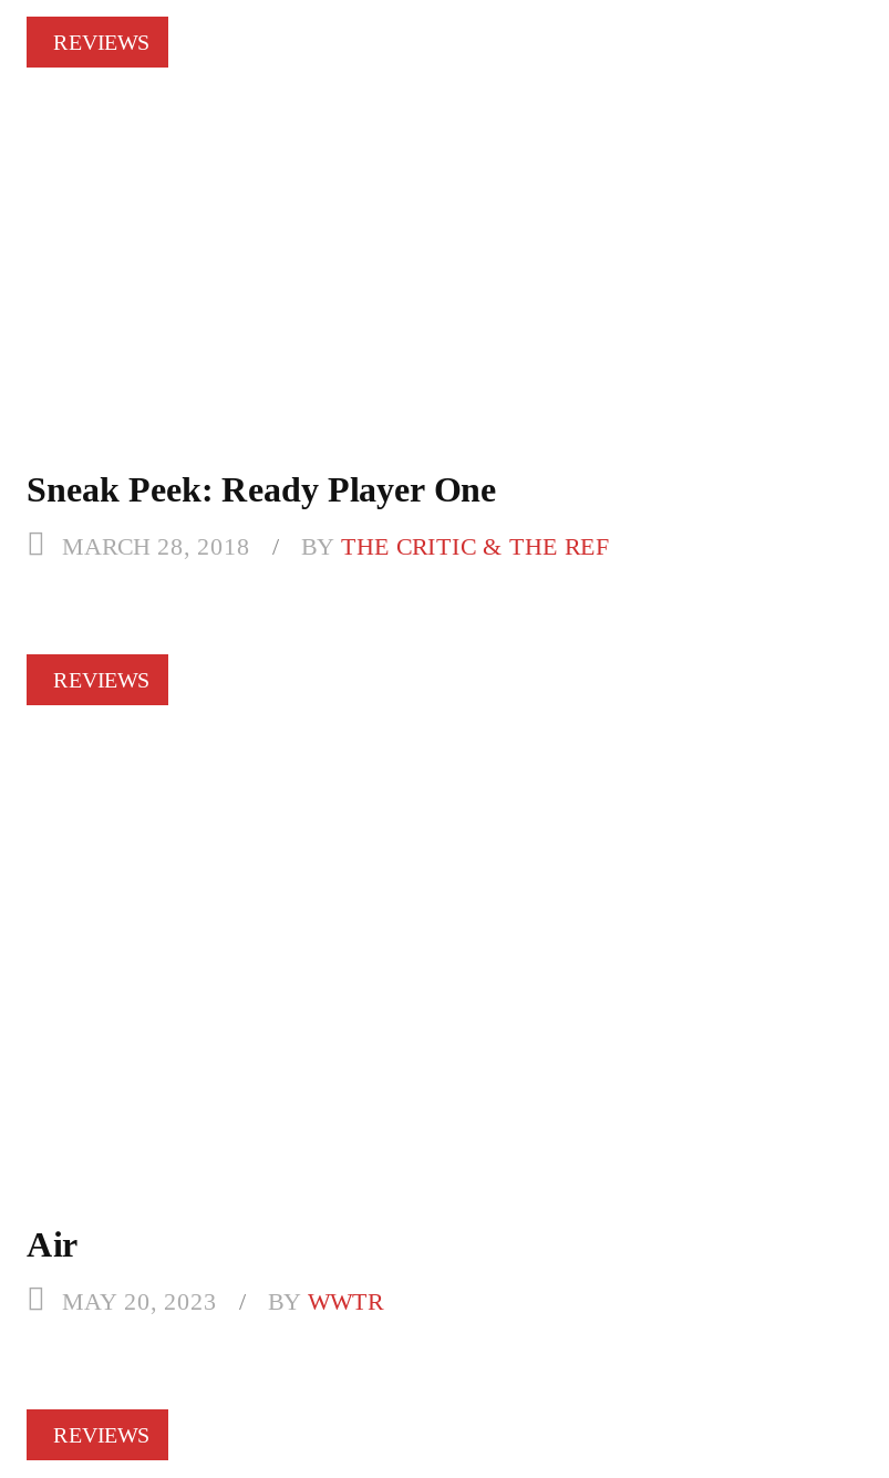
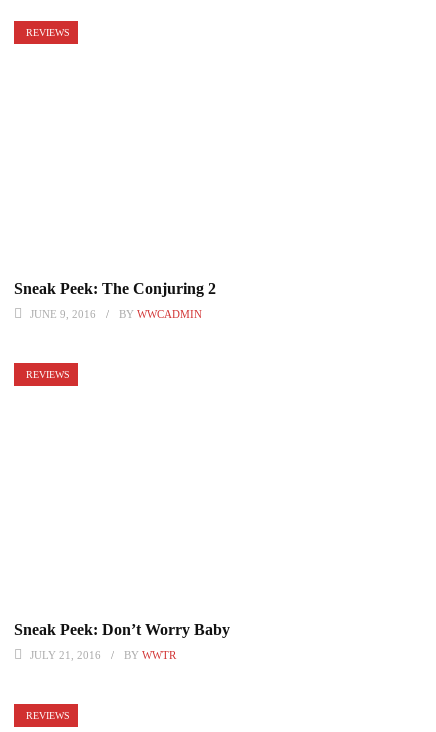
- Sneak Peek: Ready Player One
+ Sneak Peek: The Conjuring 2

- MARCH 28, 2018
- BY THE CRITIC & THE REF
+ JUNE 9, 2016
+ BY WWCADMIN

- Air
+ Sneak Peek: Don’t Worry Baby

- MAY 20, 2023 BY WWTR
+ JULY 21, 2016 BY WWTR
